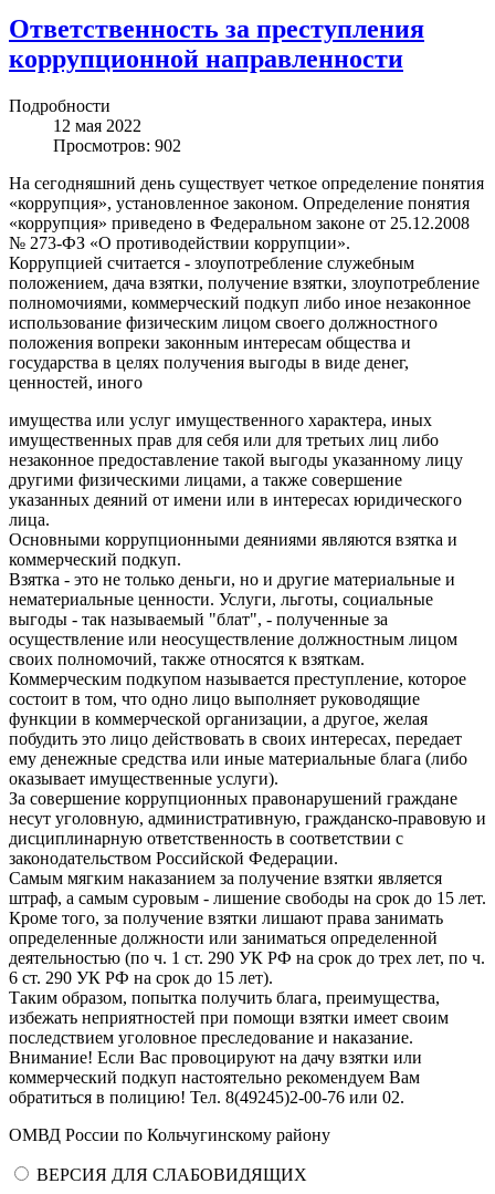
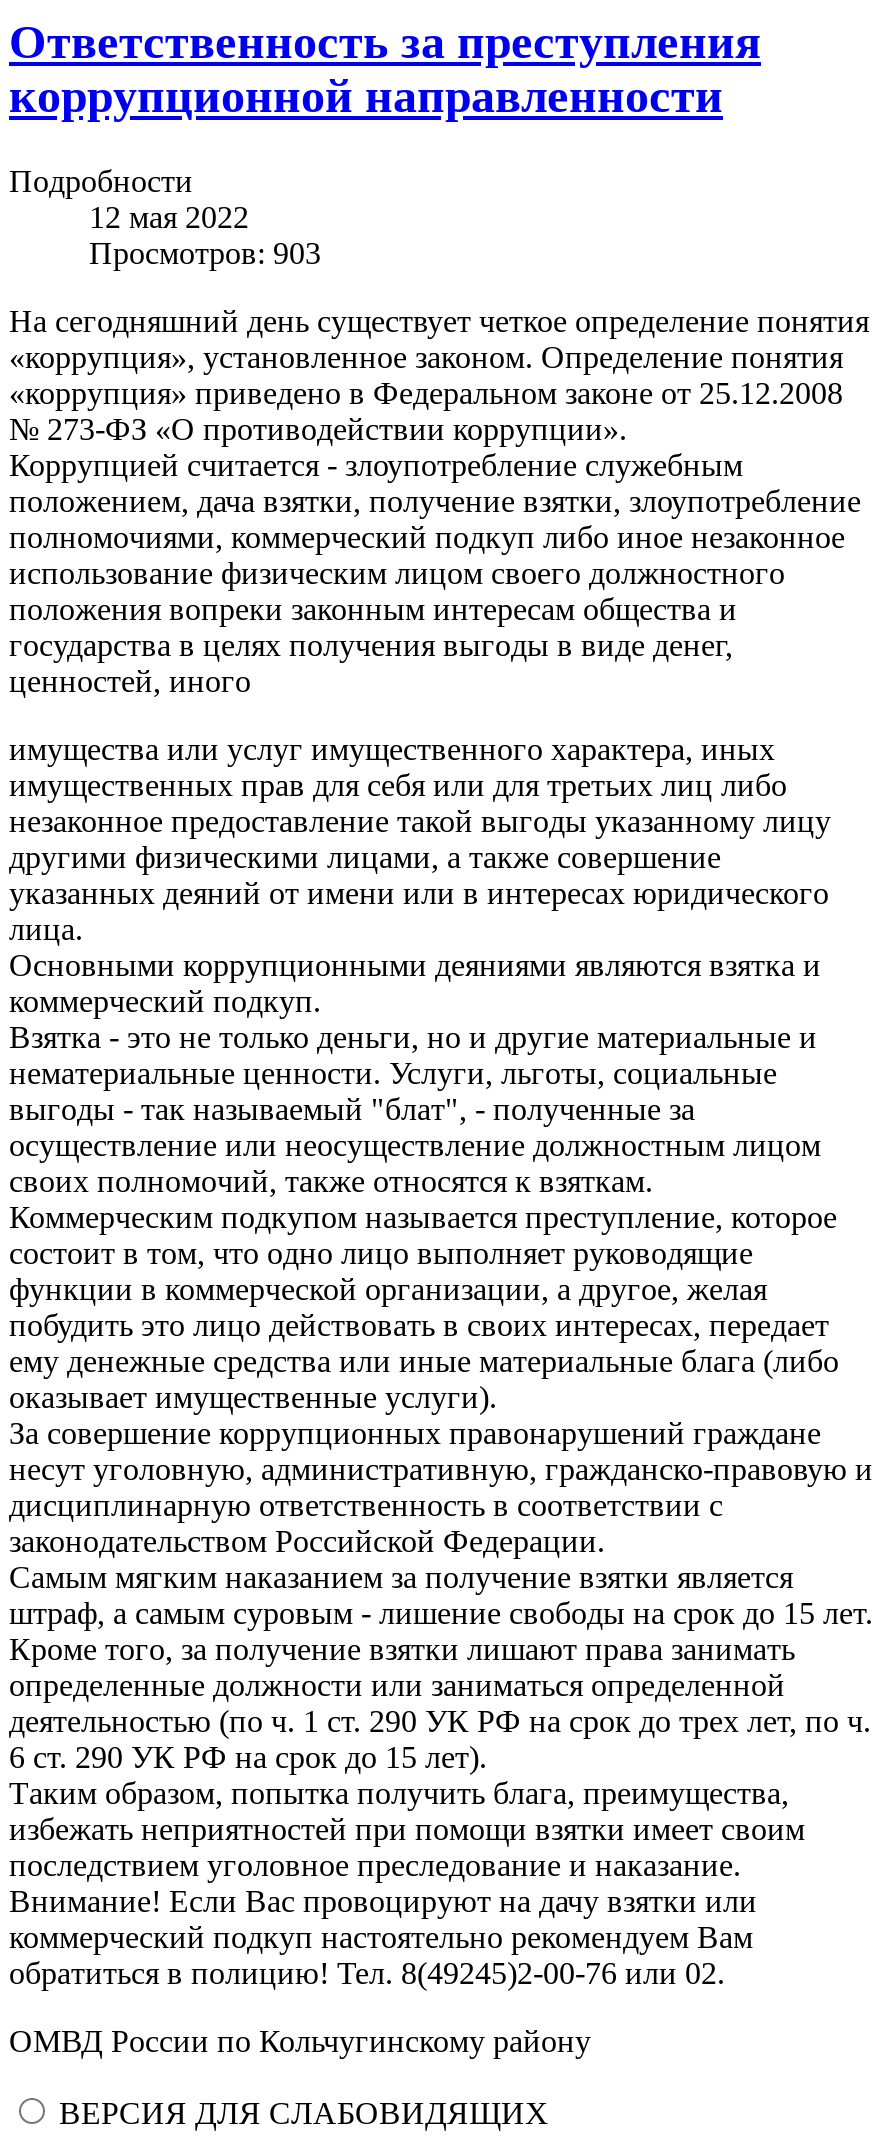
- Просмотров: 902
+ Просмотров: 903
